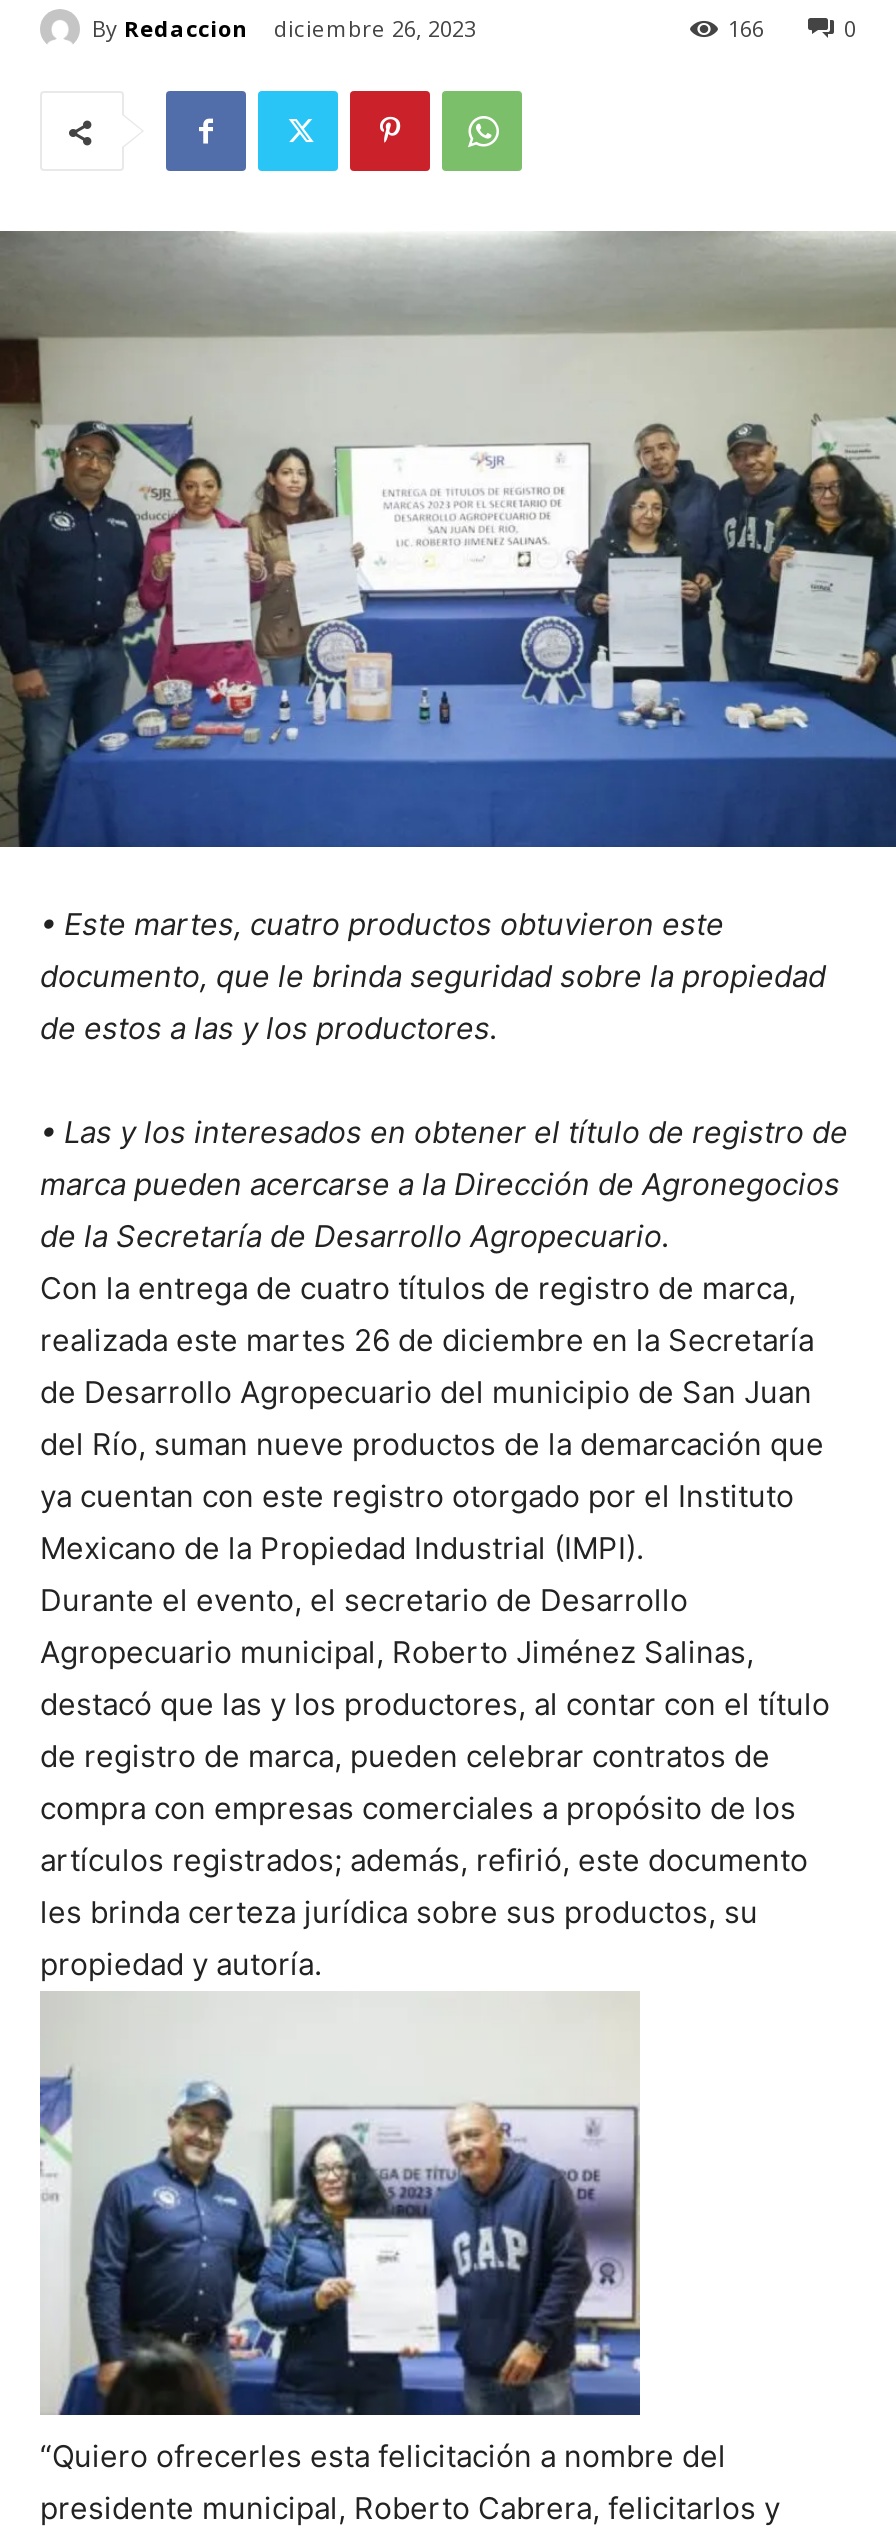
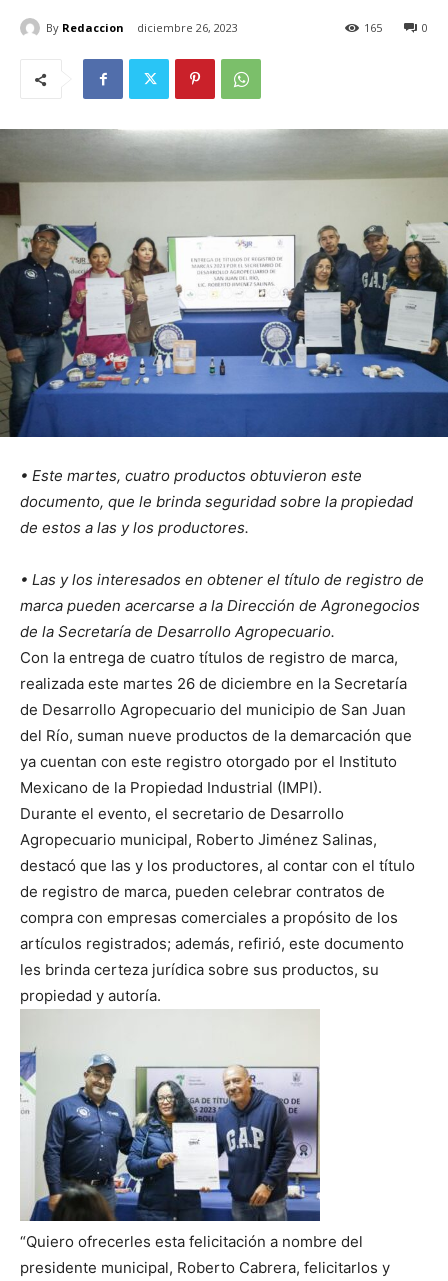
- 166
+ 165
